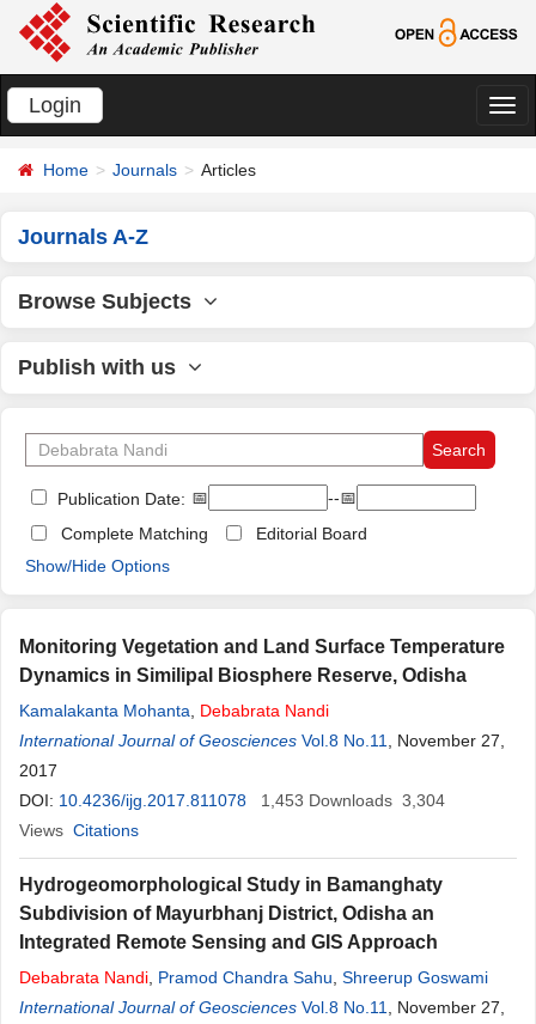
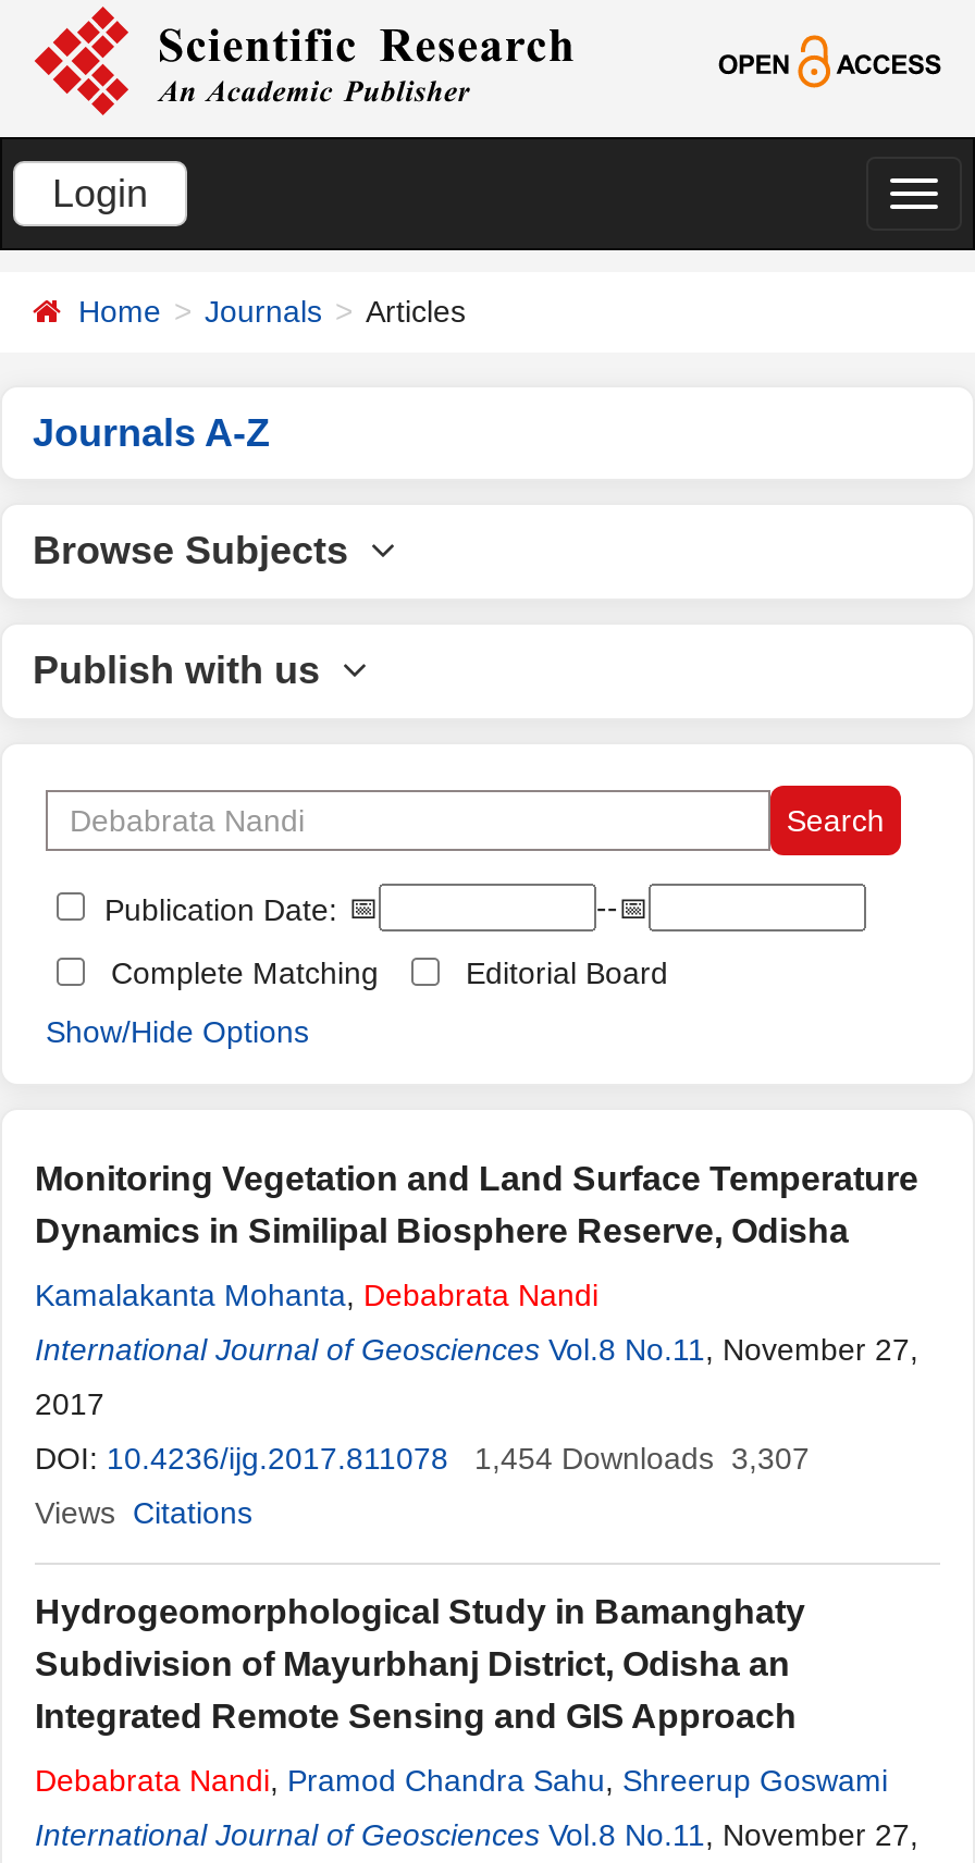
- DOI: 10.4236/ijg.2017.811078 1,453 Downloads 3,304
+ DOI: 10.4236/ijg.2017.811078 1,454 Downloads 3,307
